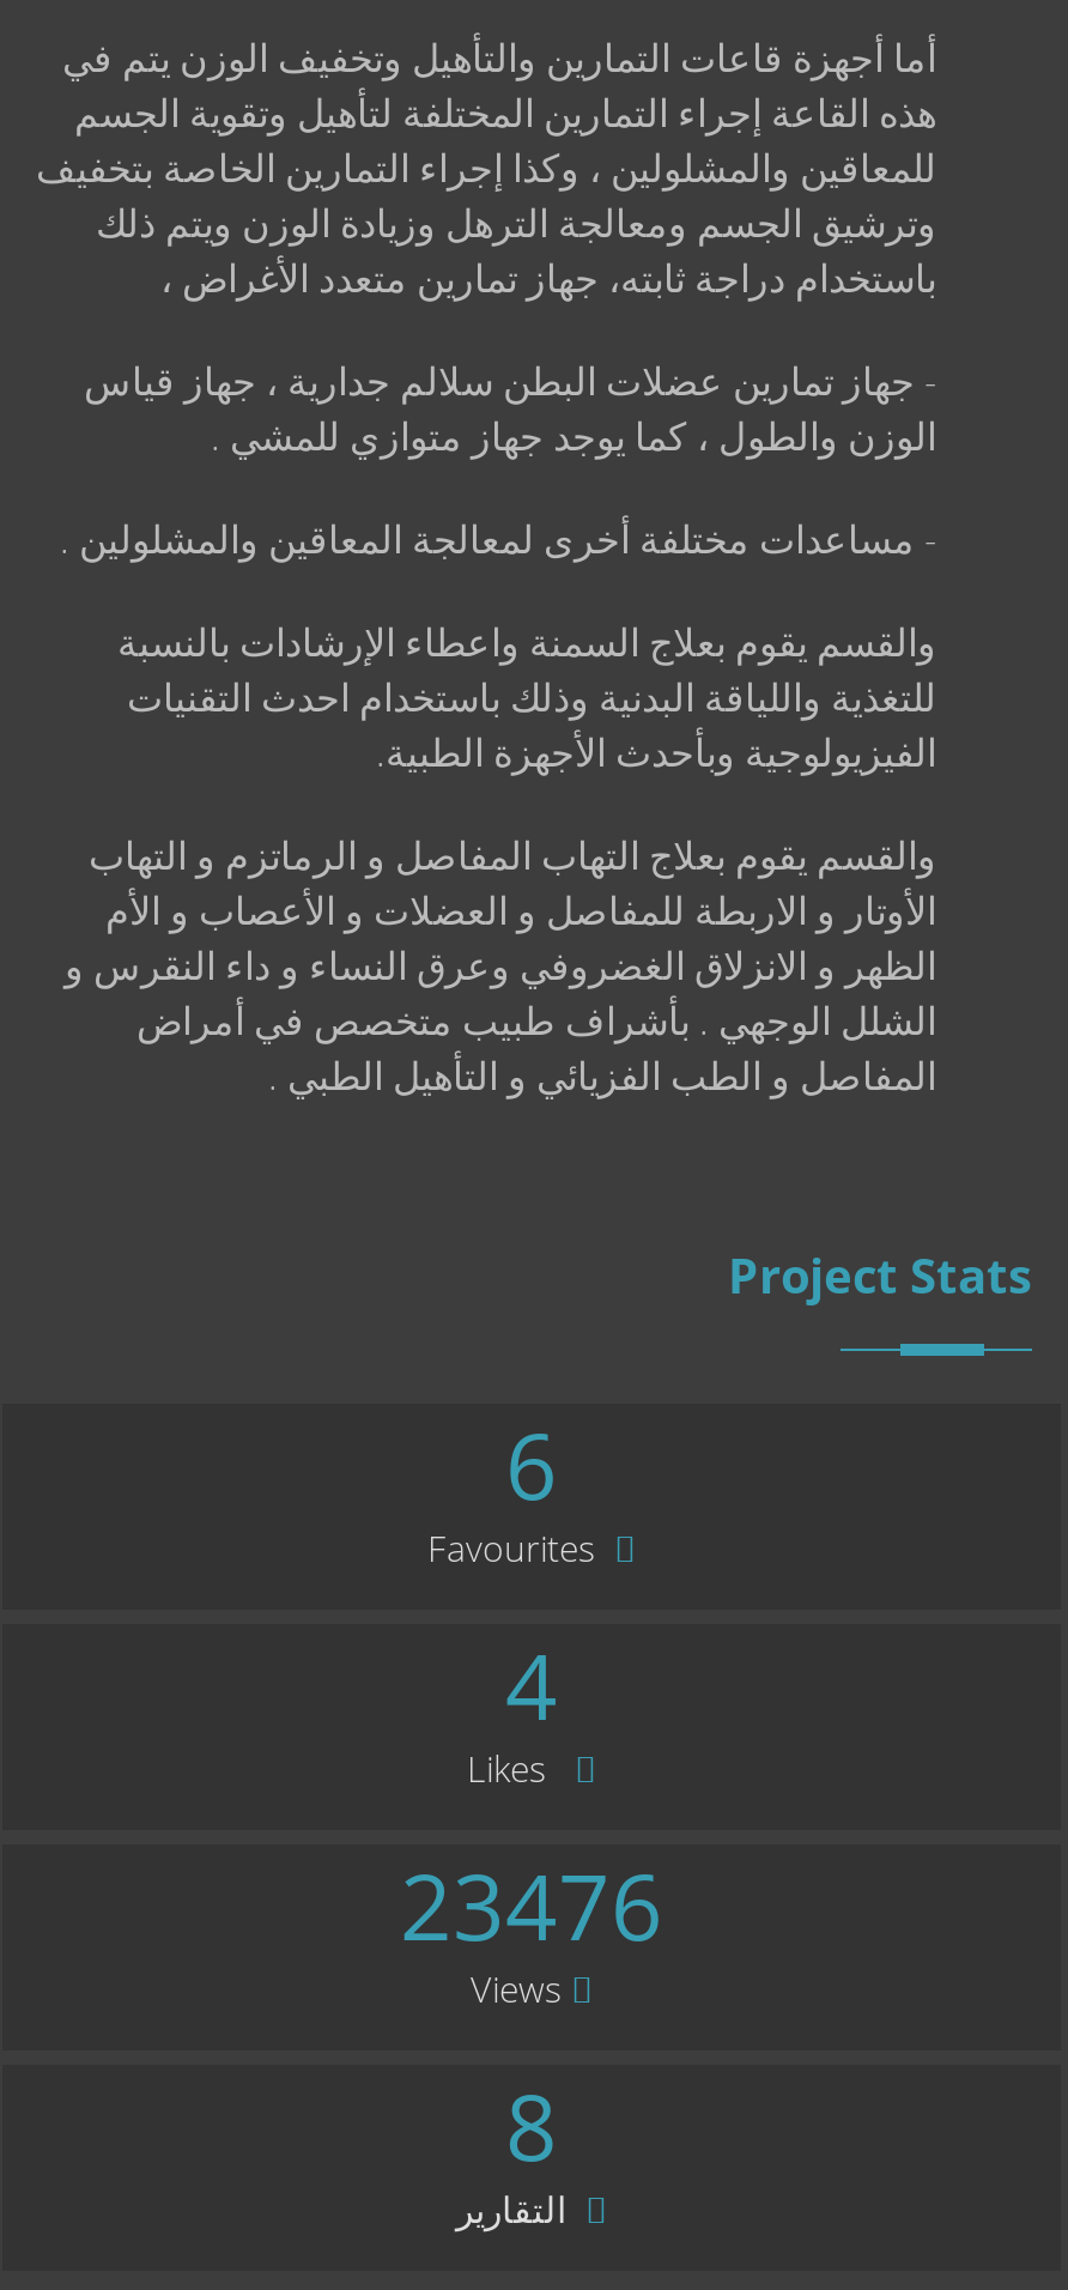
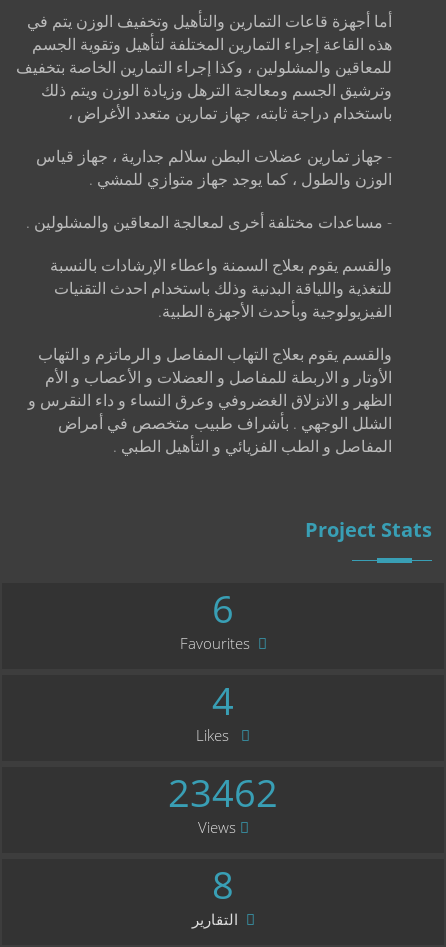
- 23476
+ 23462
